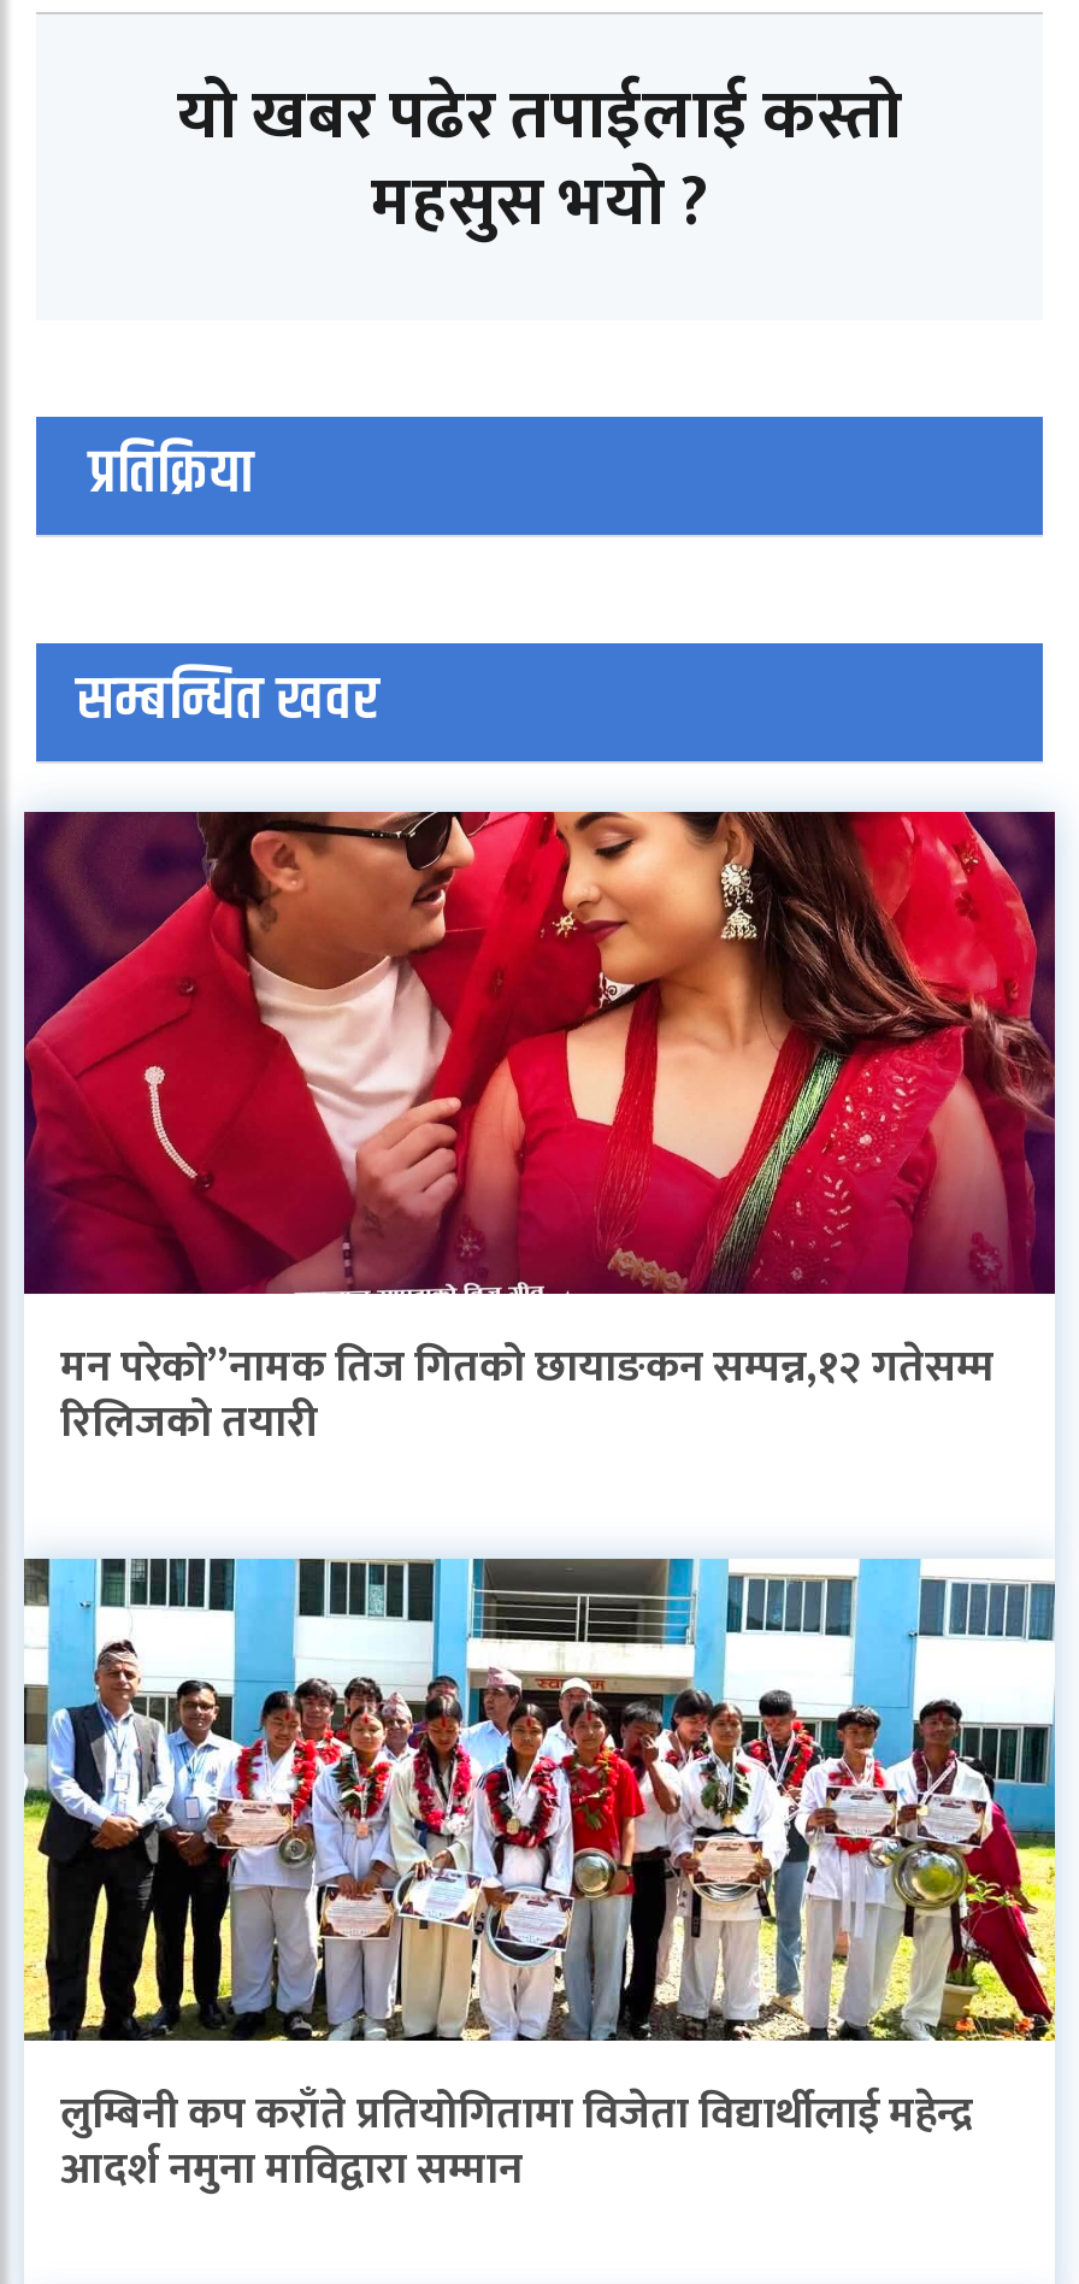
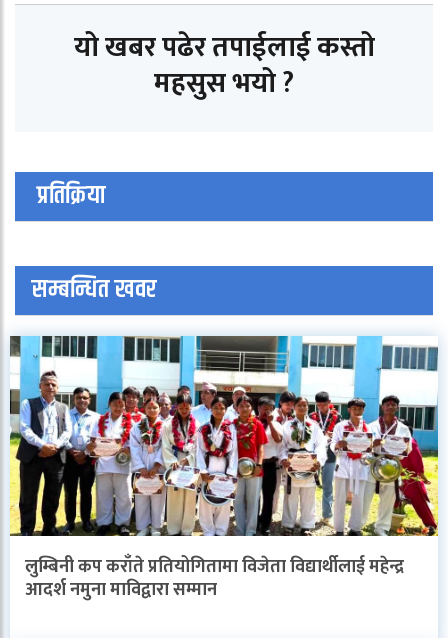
- [image]
- मन परेको”नामक तिज गितको छायाङकन सम्पन्न,१२ गतेसम्म
- रिलिजको तयारी
